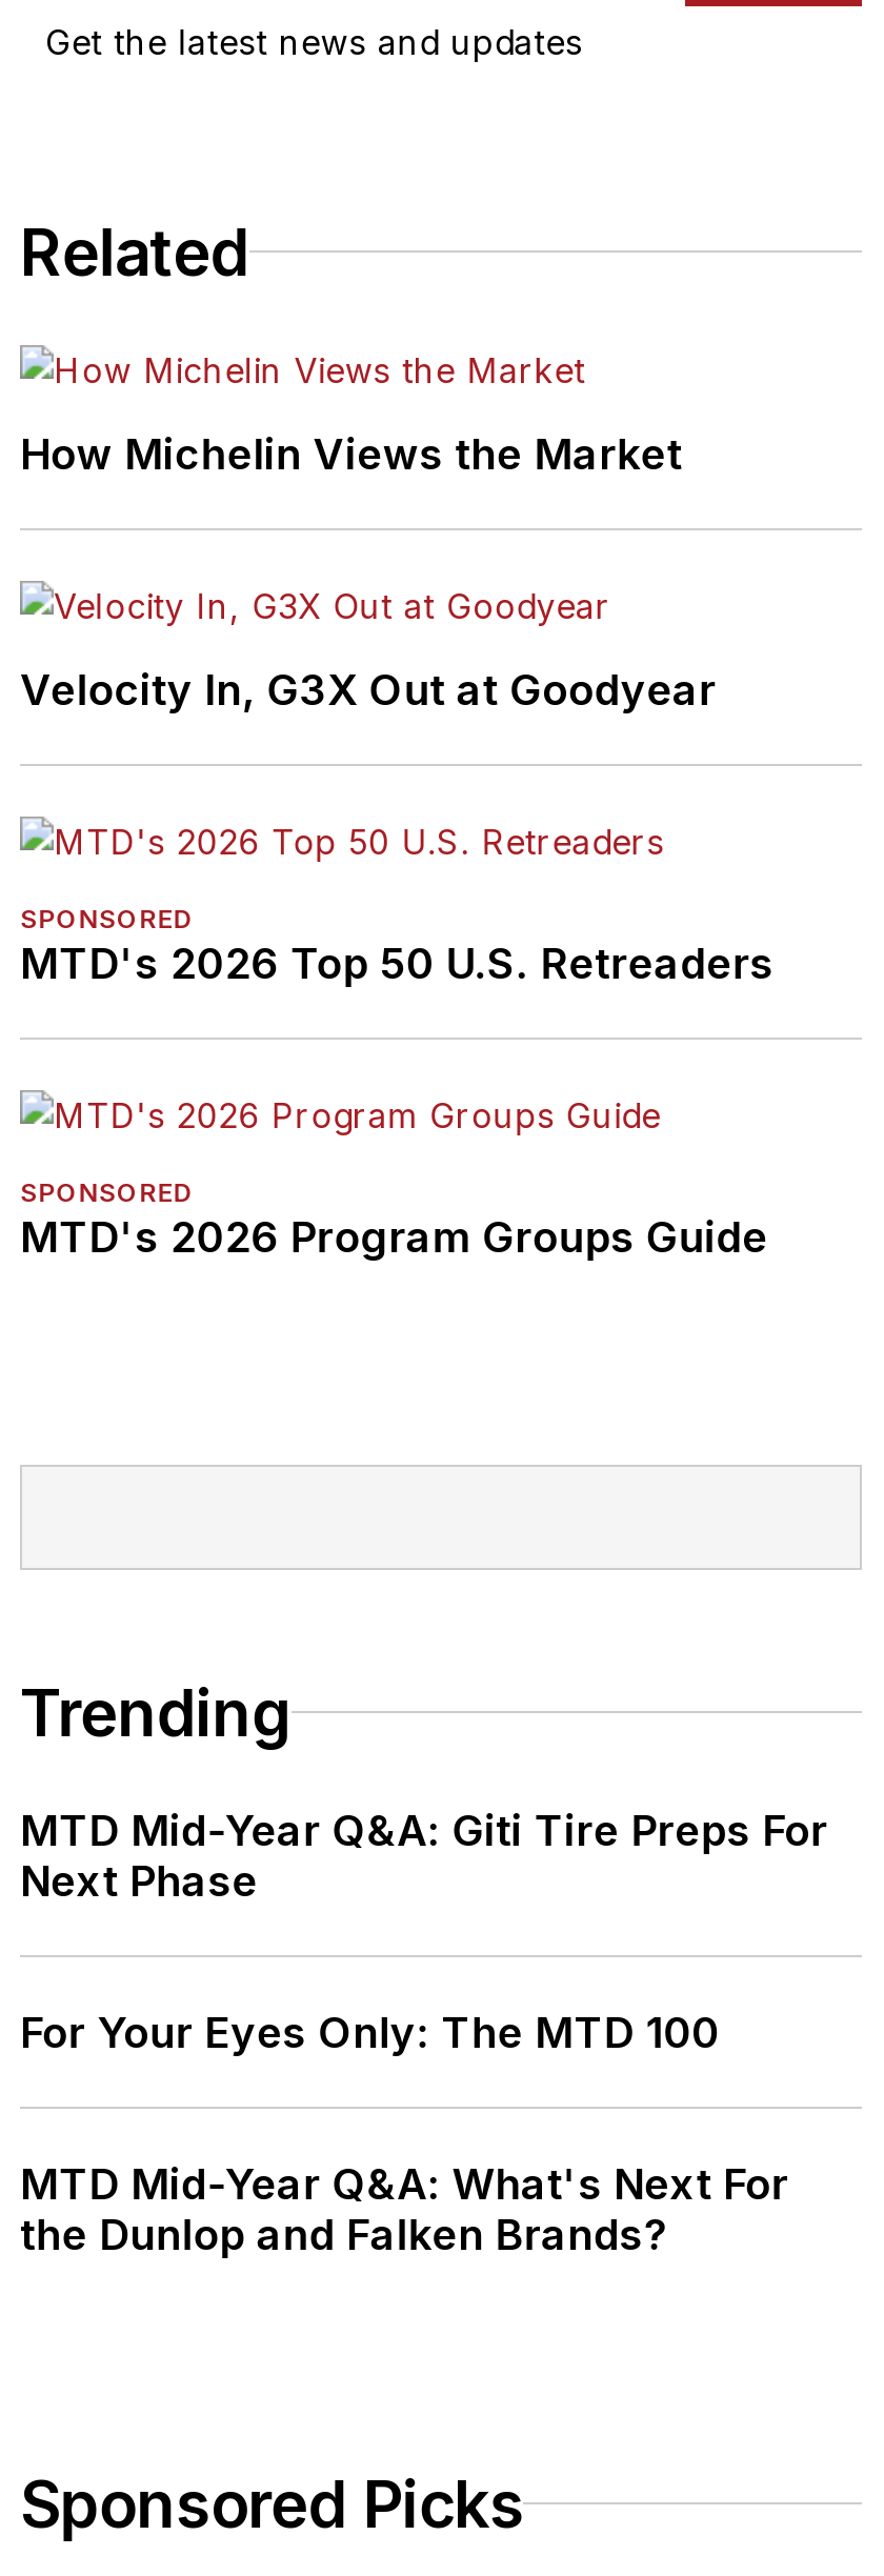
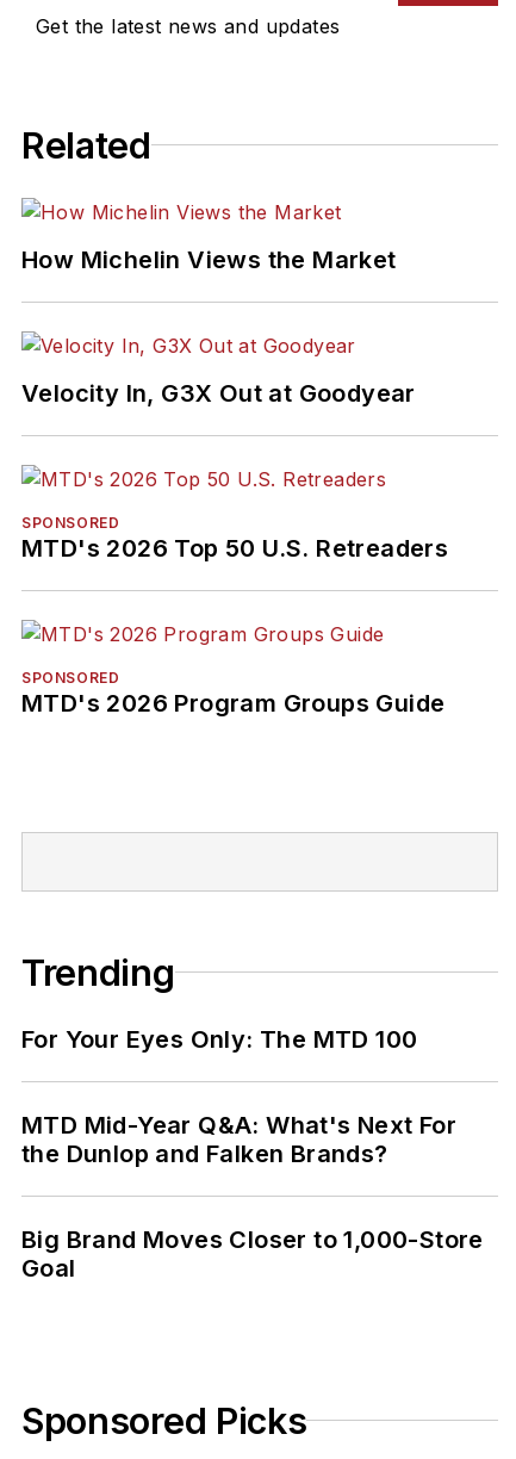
- MTD Mid-Year Q&A: Giti Tire Preps For
- Next Phase

moved up: For Your Eyes Only: The MTD 100 | MTD Mid-Year Q&A: What's Next For | the Dunlop and Falken Brands?

+ Big Brand Moves Closer to 1,000-Store
+ Goal
